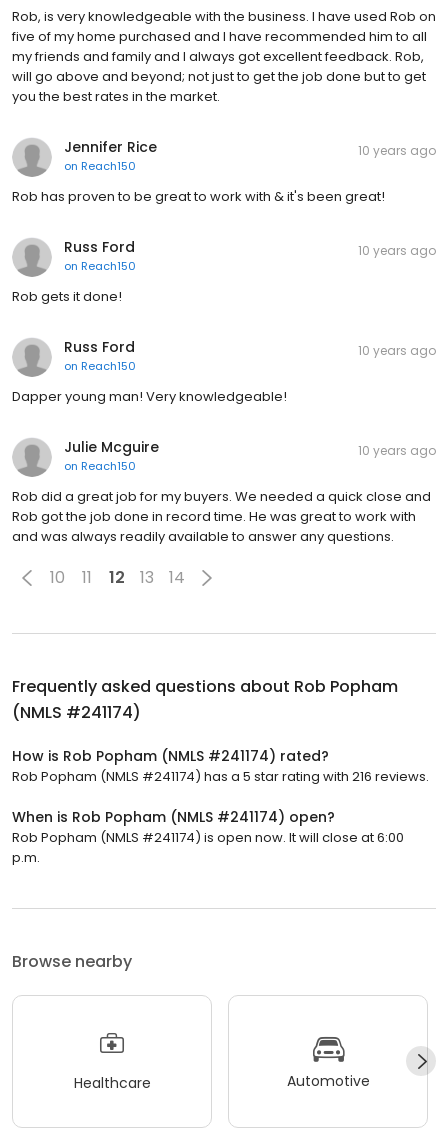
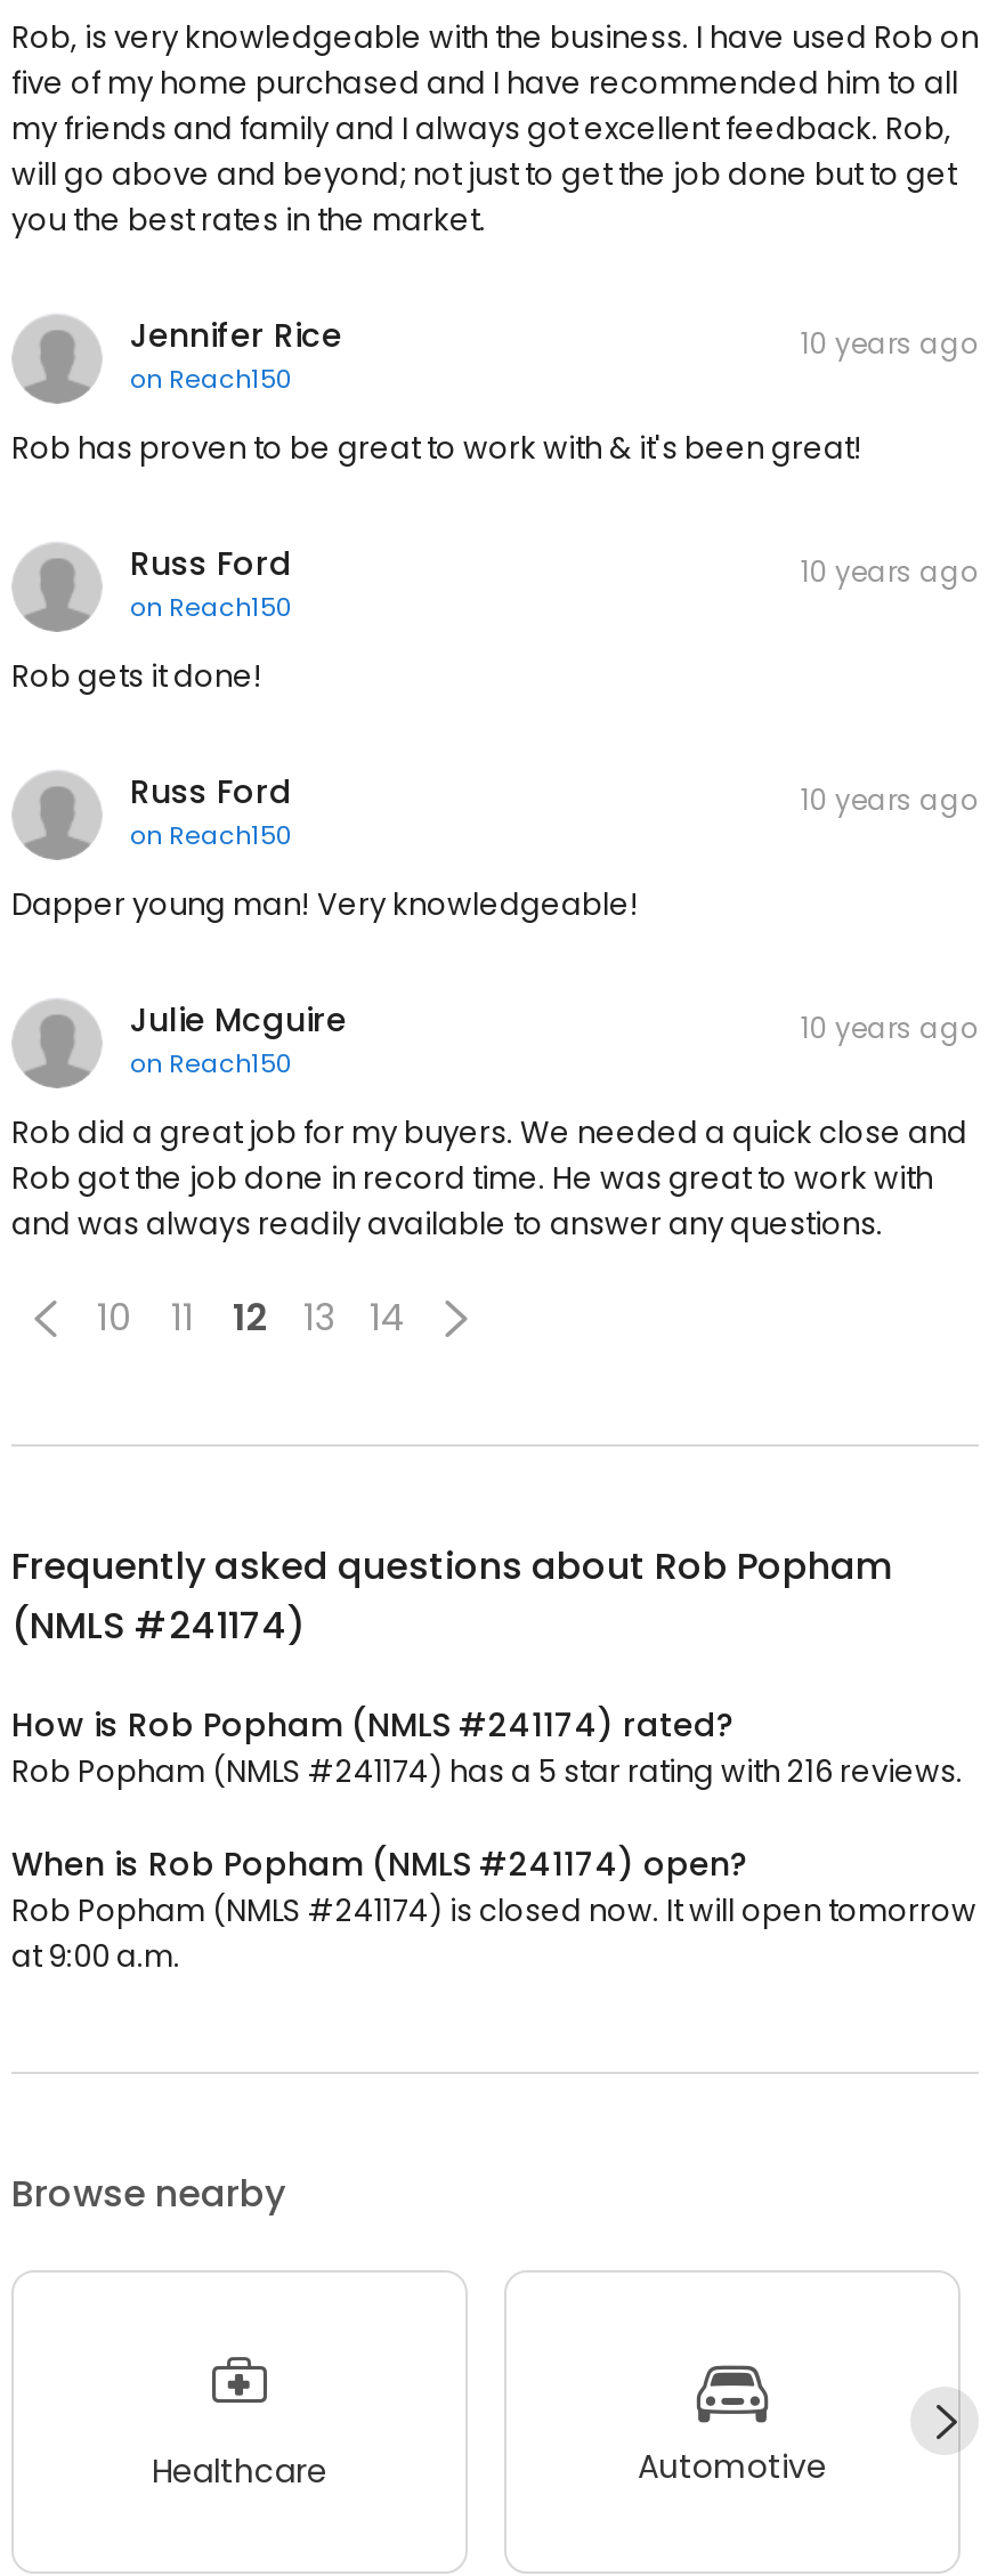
- Rob Popham (NMLS #241174) is open now. It will close at 6:00
- p.m.
+ Rob Popham (NMLS #241174) is closed now. It will open tomorrow
+ at 9:00 a.m.
